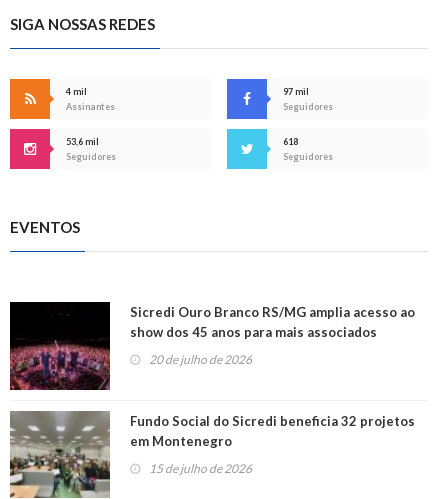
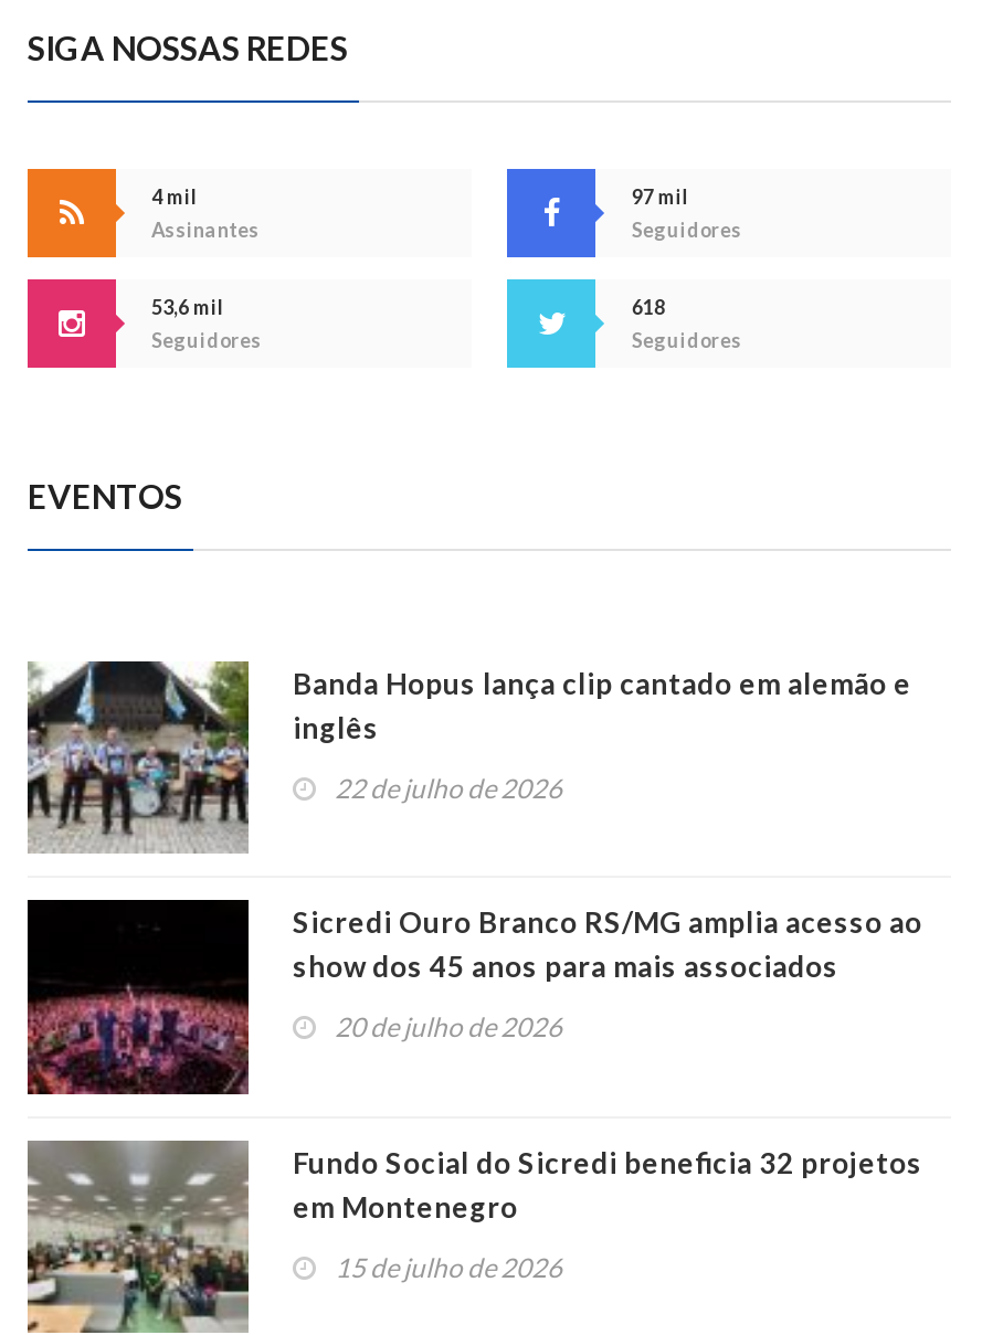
+ [image]
+ Banda Hopus lança clip cantado em alemão e
+ inglês
+ 22 de julho de 2026
